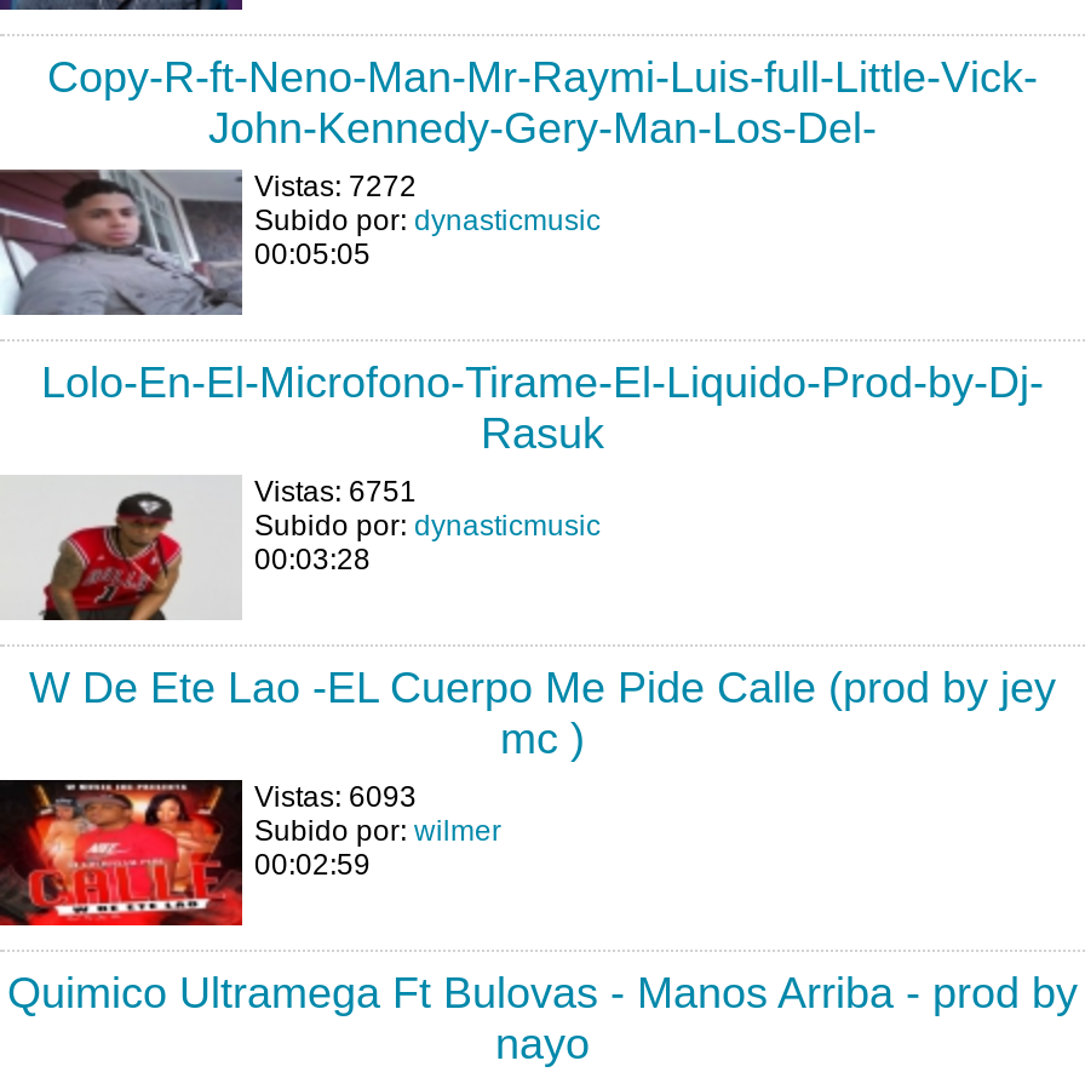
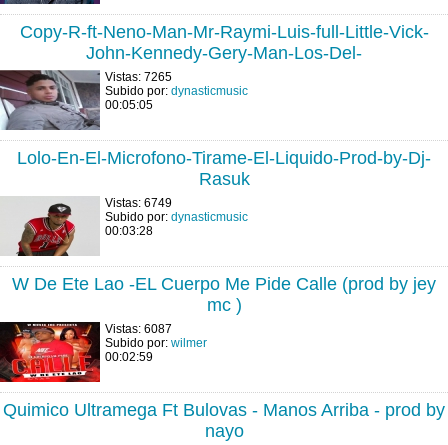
- Vistas: 7272
+ Vistas: 7265

- Vistas: 6751
+ Vistas: 6749

- Vistas: 6093
+ Vistas: 6087
